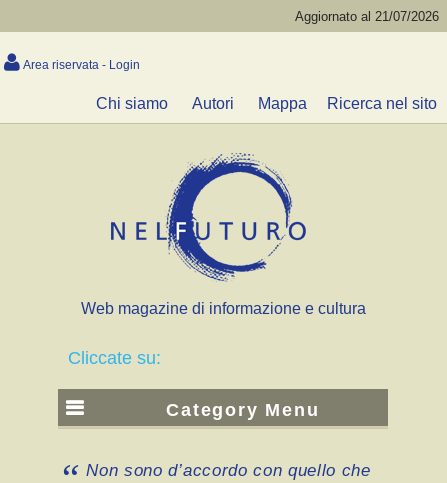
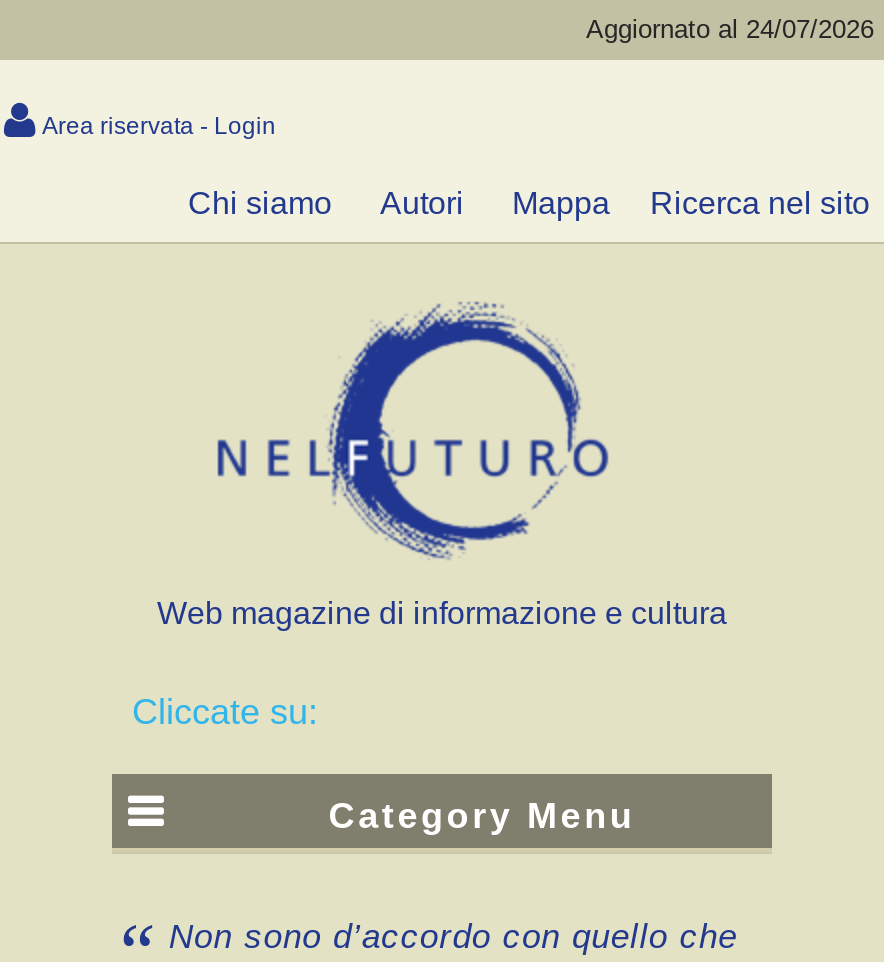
- Aggiornato al 21/07/2026
+ Aggiornato al 24/07/2026
